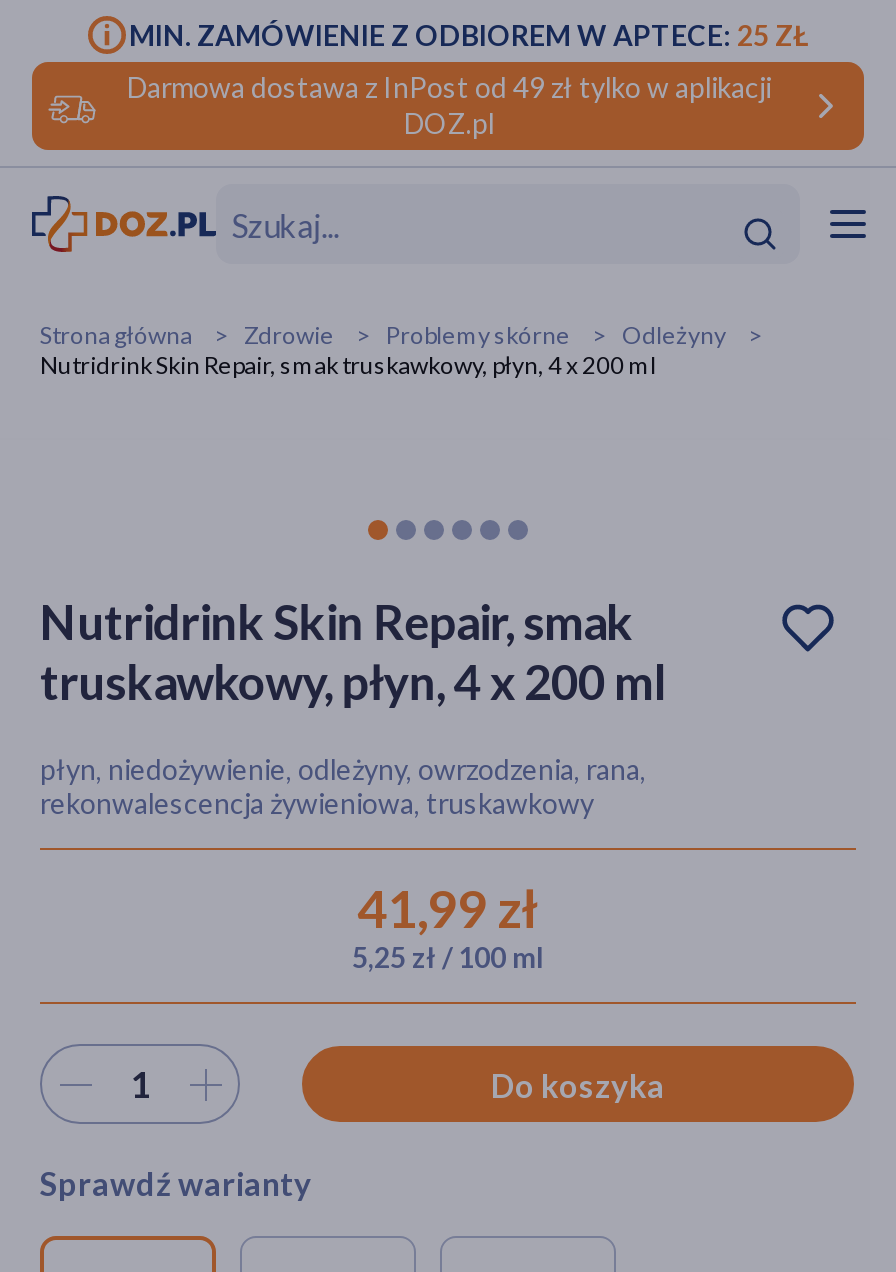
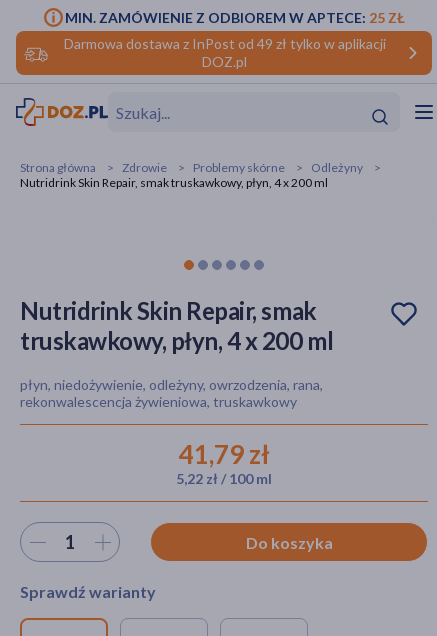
- 41,99 zł
+ 41,79 zł

- 5,25 zł / 100 ml
+ 5,22 zł / 100 ml
